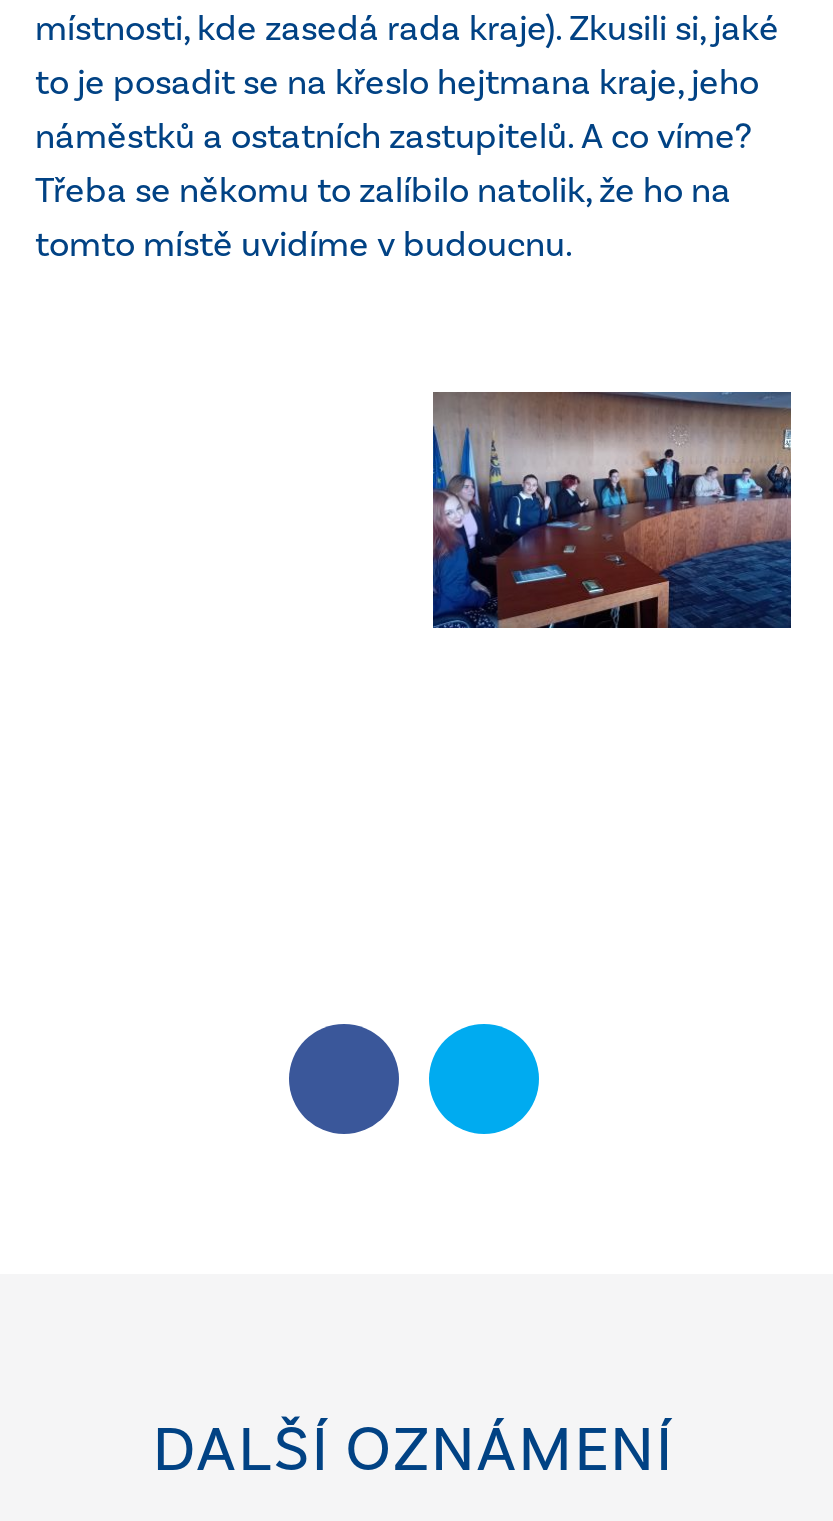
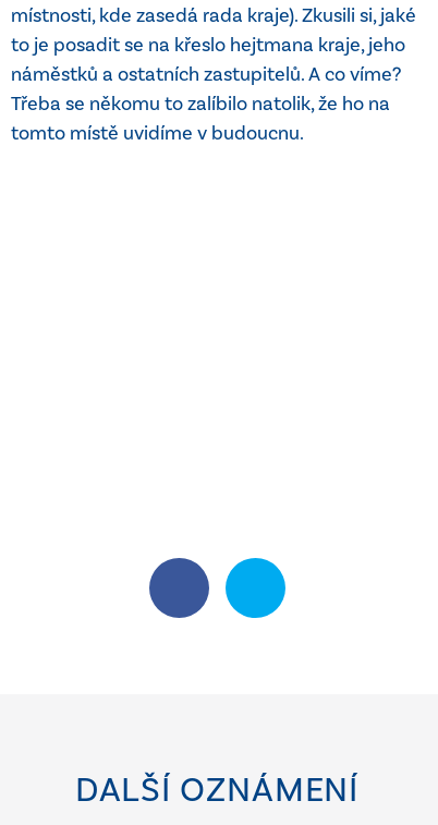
- [image]
